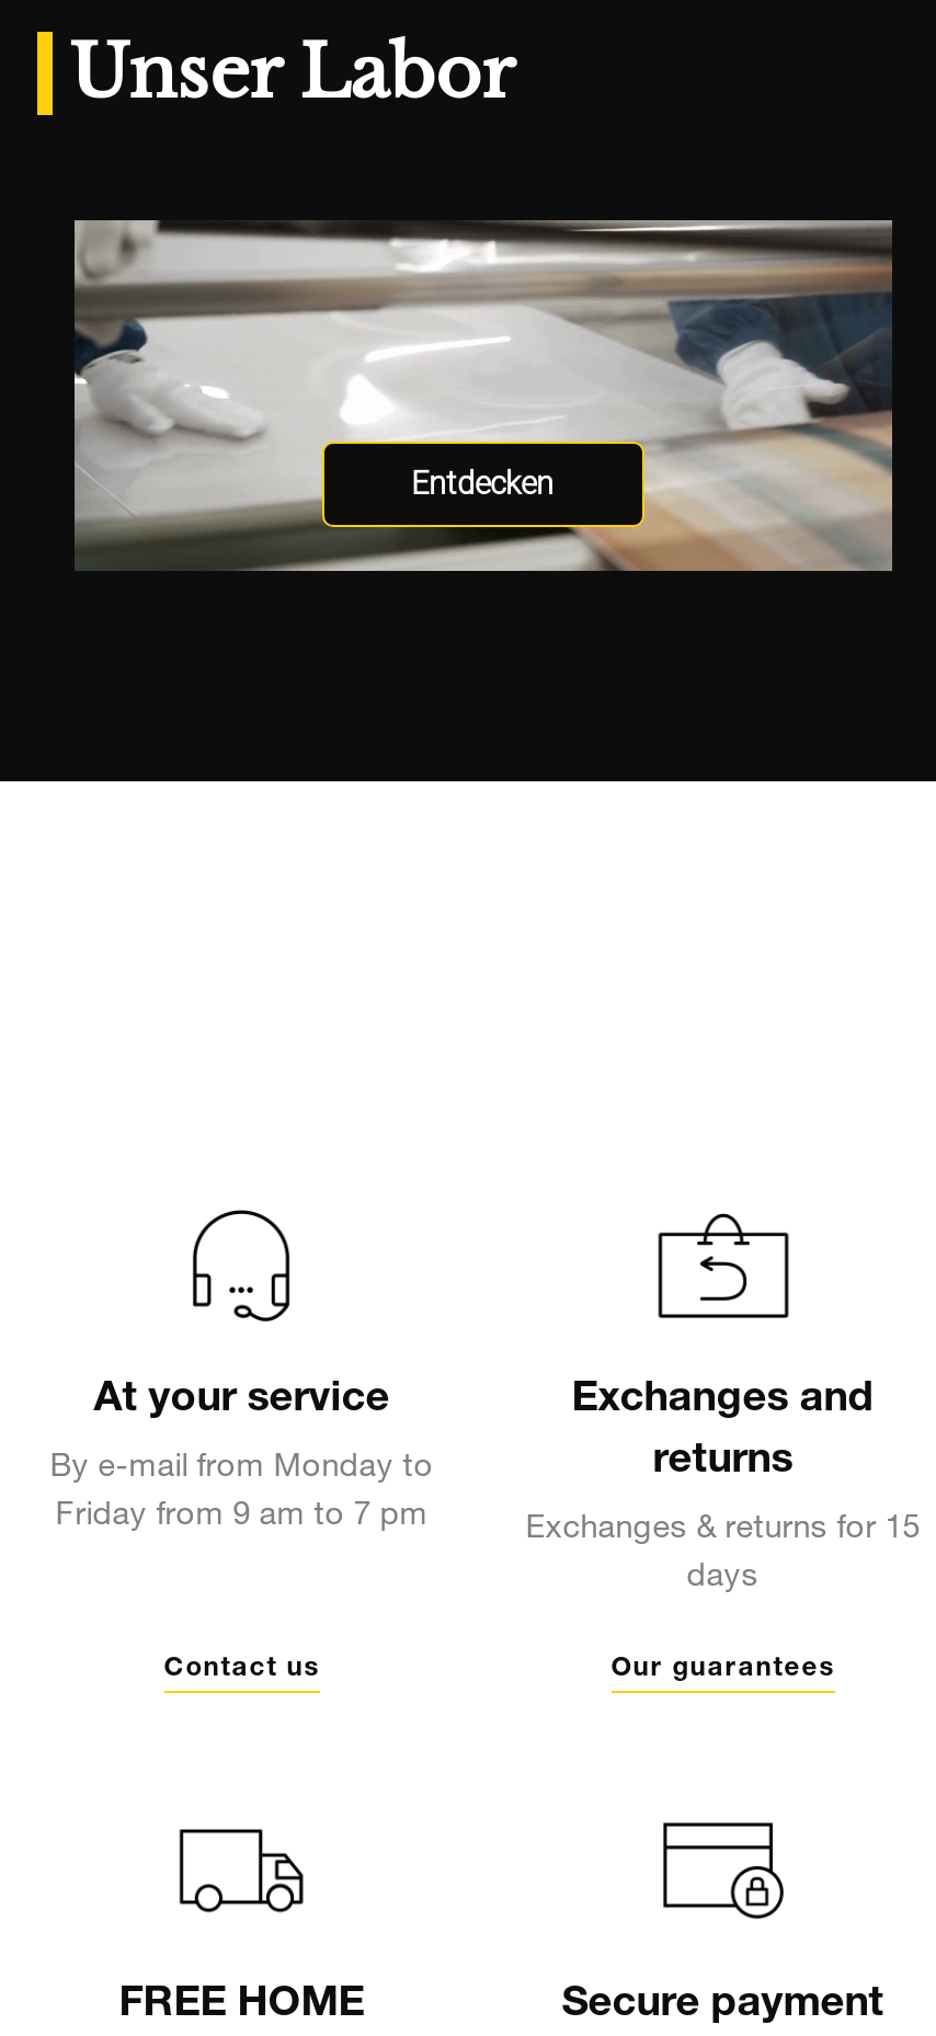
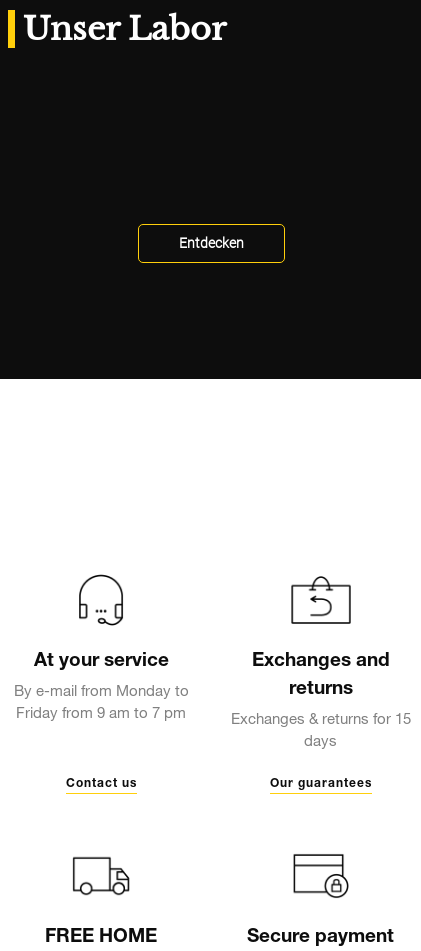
- [image]
